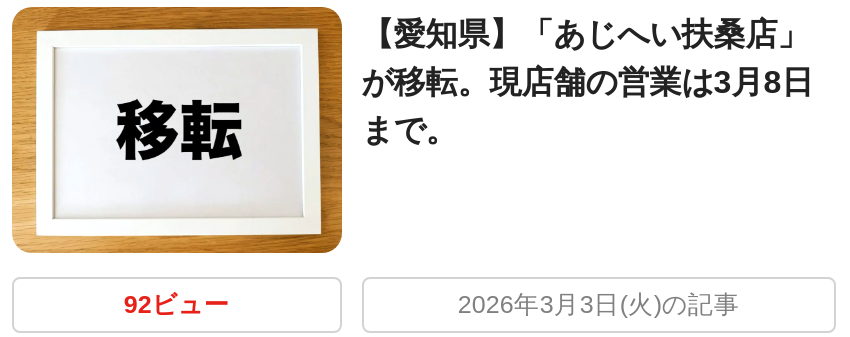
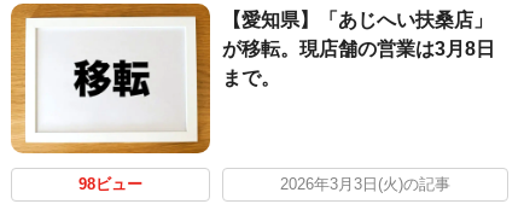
- 92ビュー
+ 98ビュー
